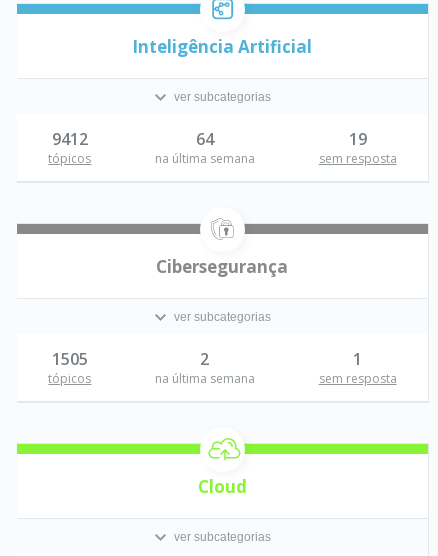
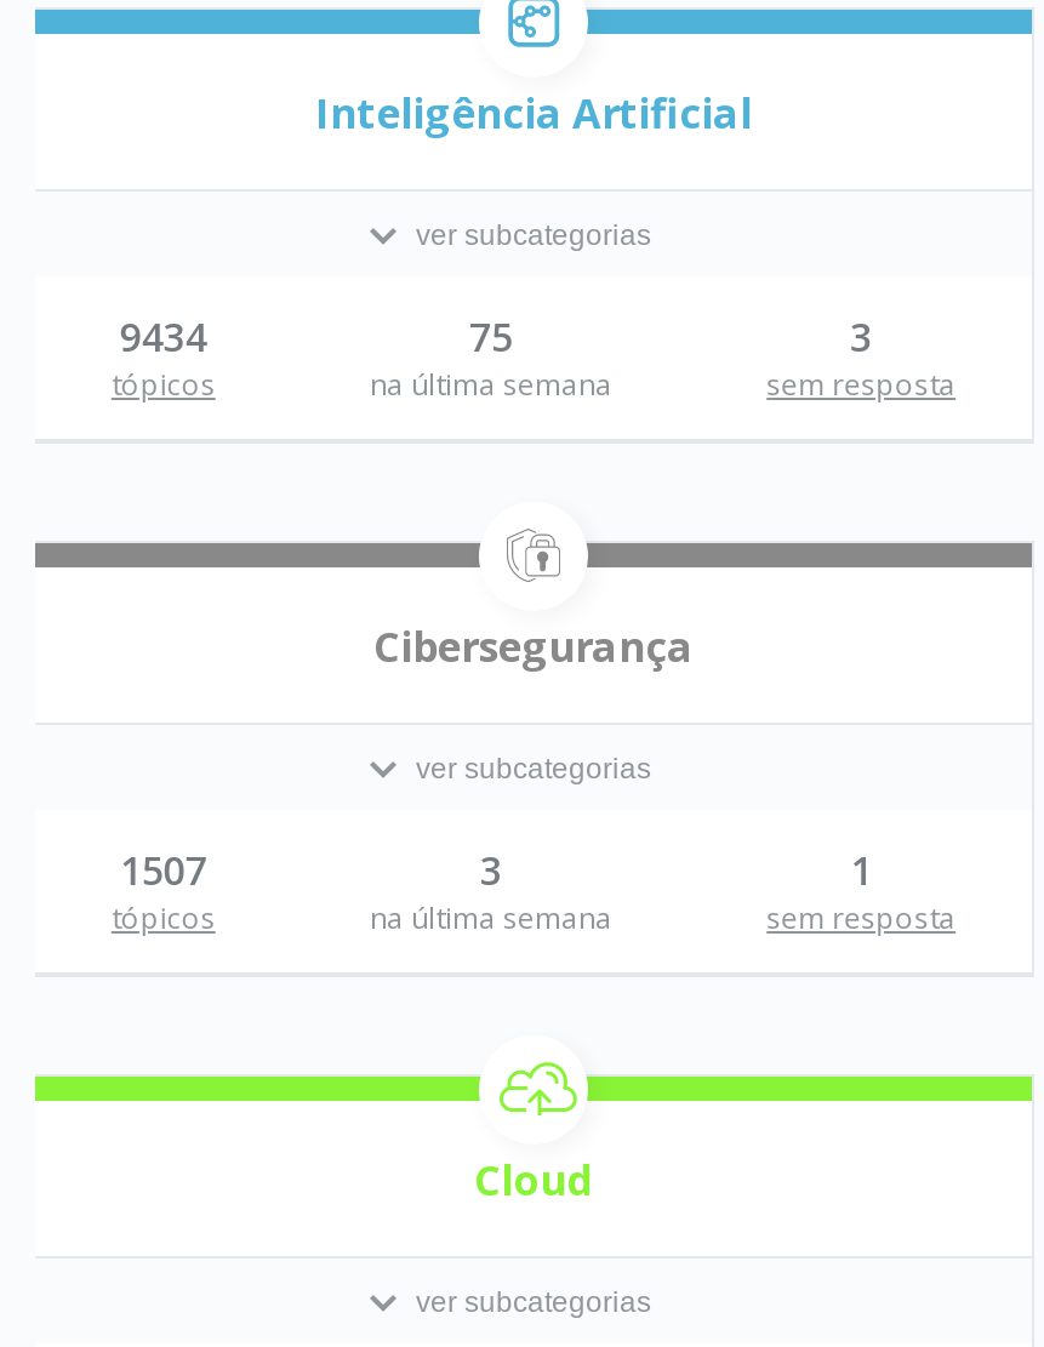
- 9412
+ 9434

- 64
+ 75

- 19
+ 3

- 1505
+ 1507

- 2
+ 3
